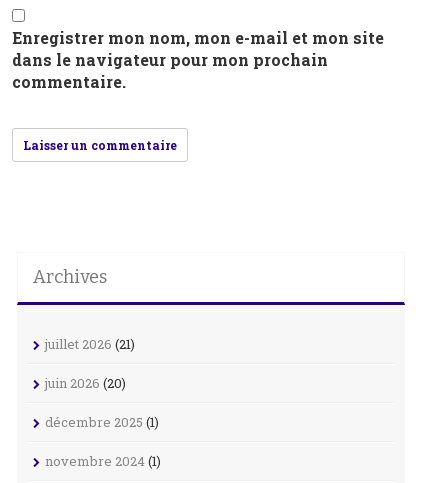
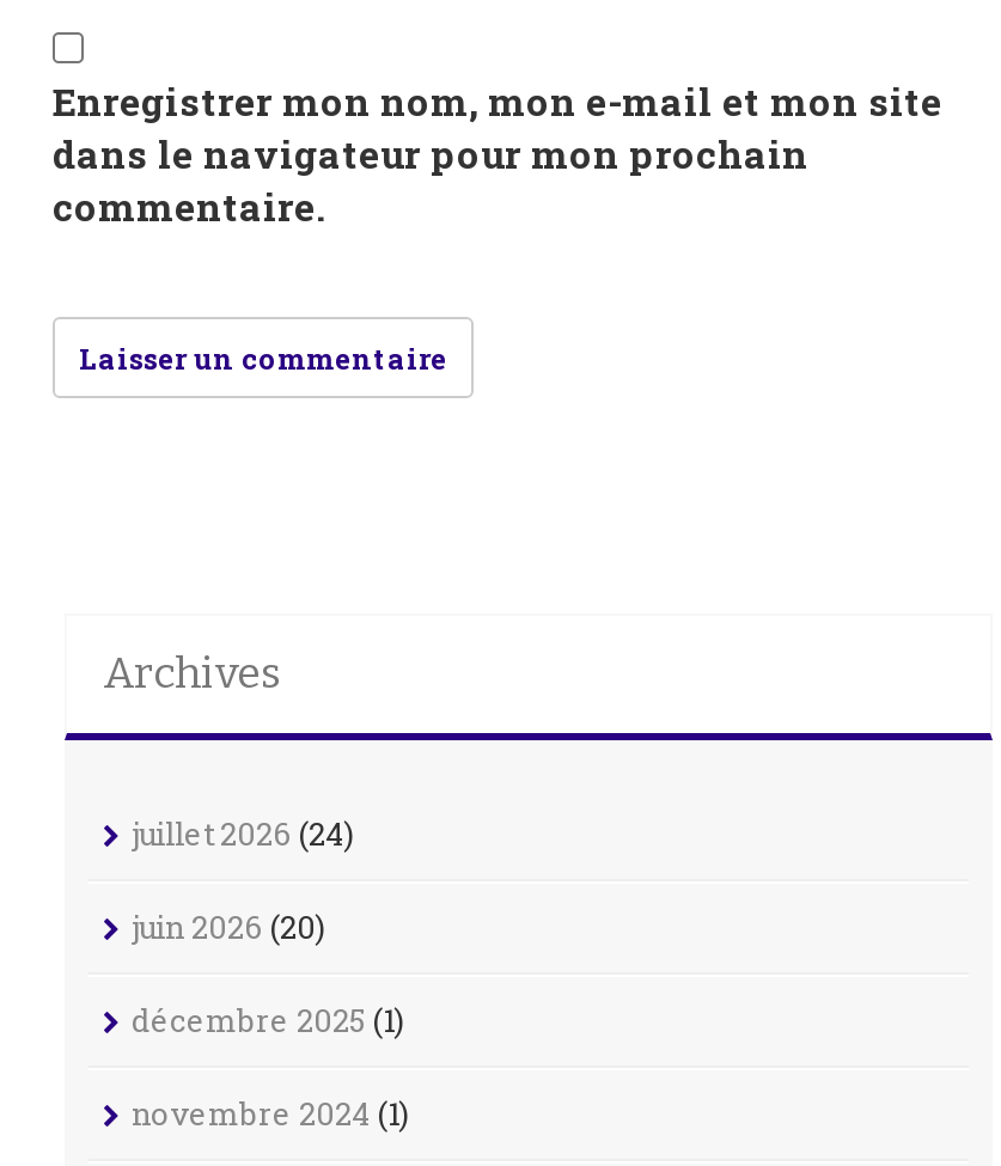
- juillet 2026 (21)
+ juillet 2026 (24)
